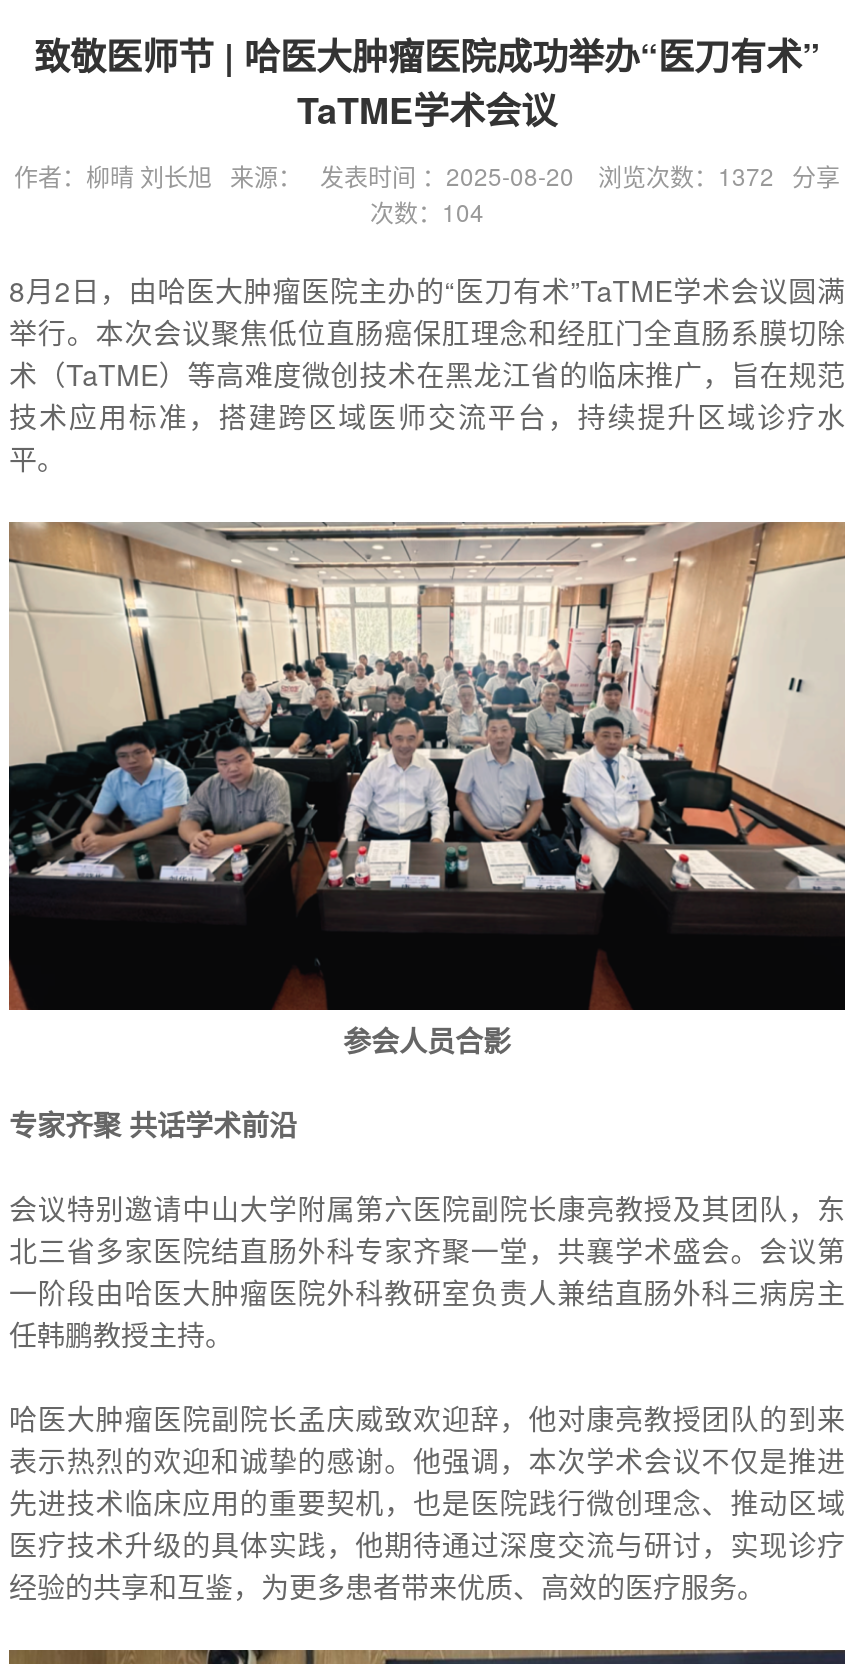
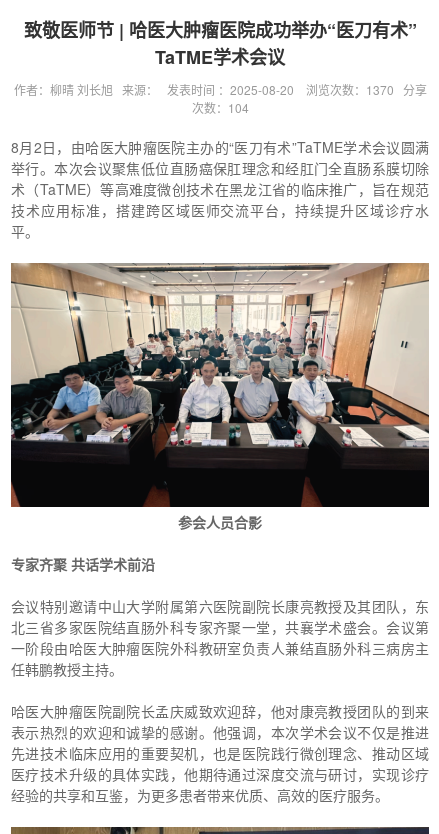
- 作者：柳晴 刘长旭 来源： 发表时间 ：2025-08-20 浏览次数：1372 分享
+ 作者：柳晴 刘长旭 来源： 发表时间 ：2025-08-20 浏览次数：1370 分享
